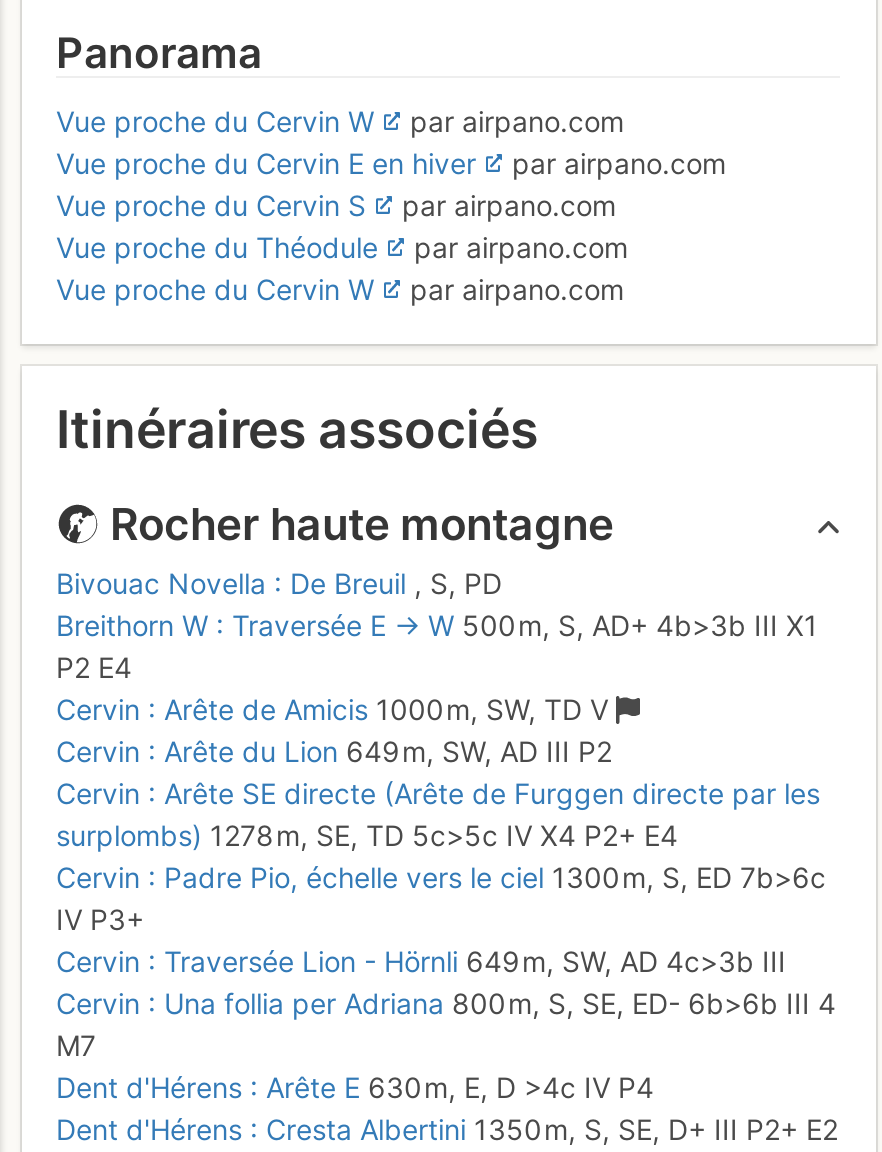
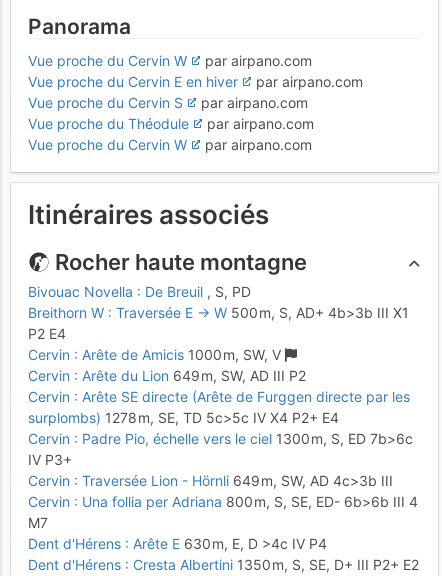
- Cervin : Arête de Amicis 1000 m, SW, TD V
+ Cervin : Arête de Amicis 1000 m, SW, V
